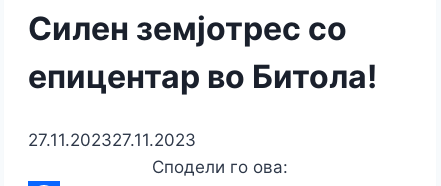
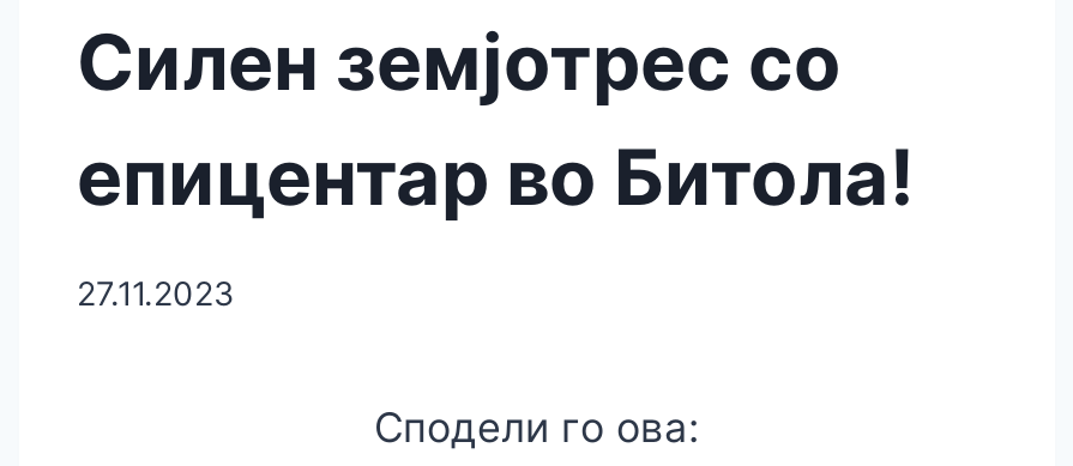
- 27.11.202327.11.2023
+ 27.11.2023
